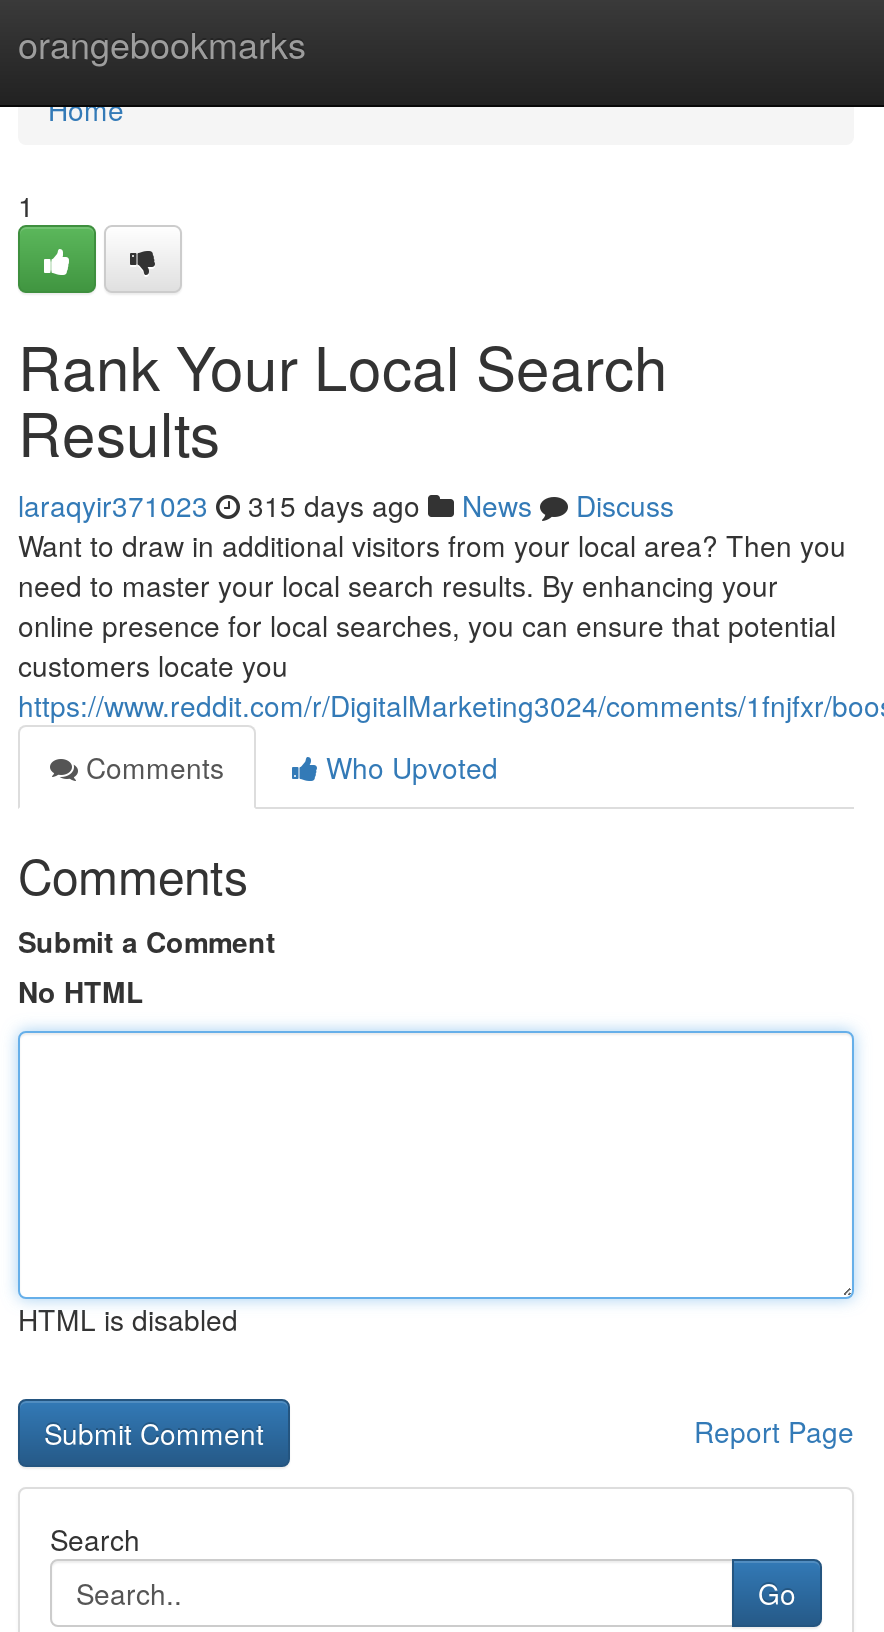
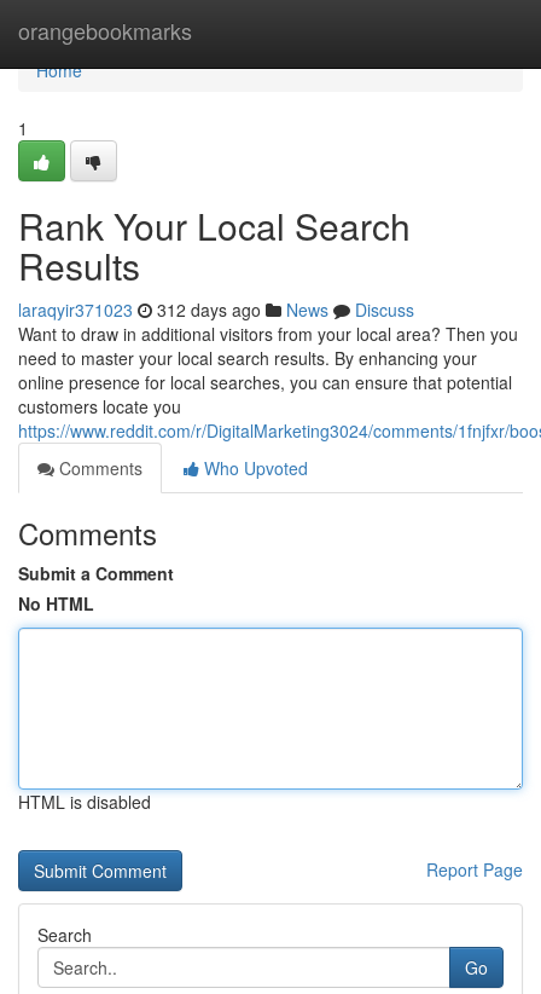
- laraqyir371023 315 days ago News Discuss
+ laraqyir371023 312 days ago News Discuss
